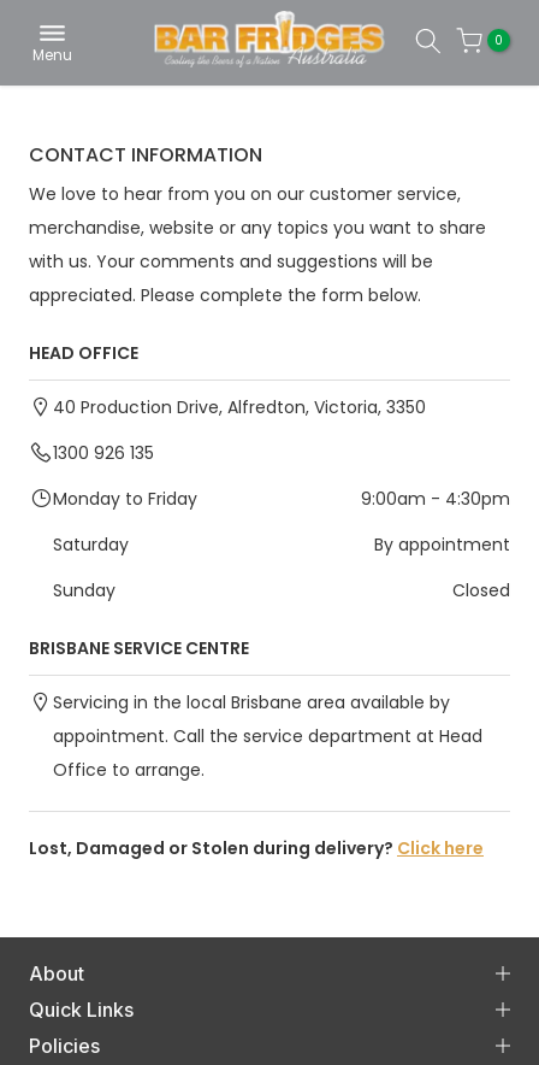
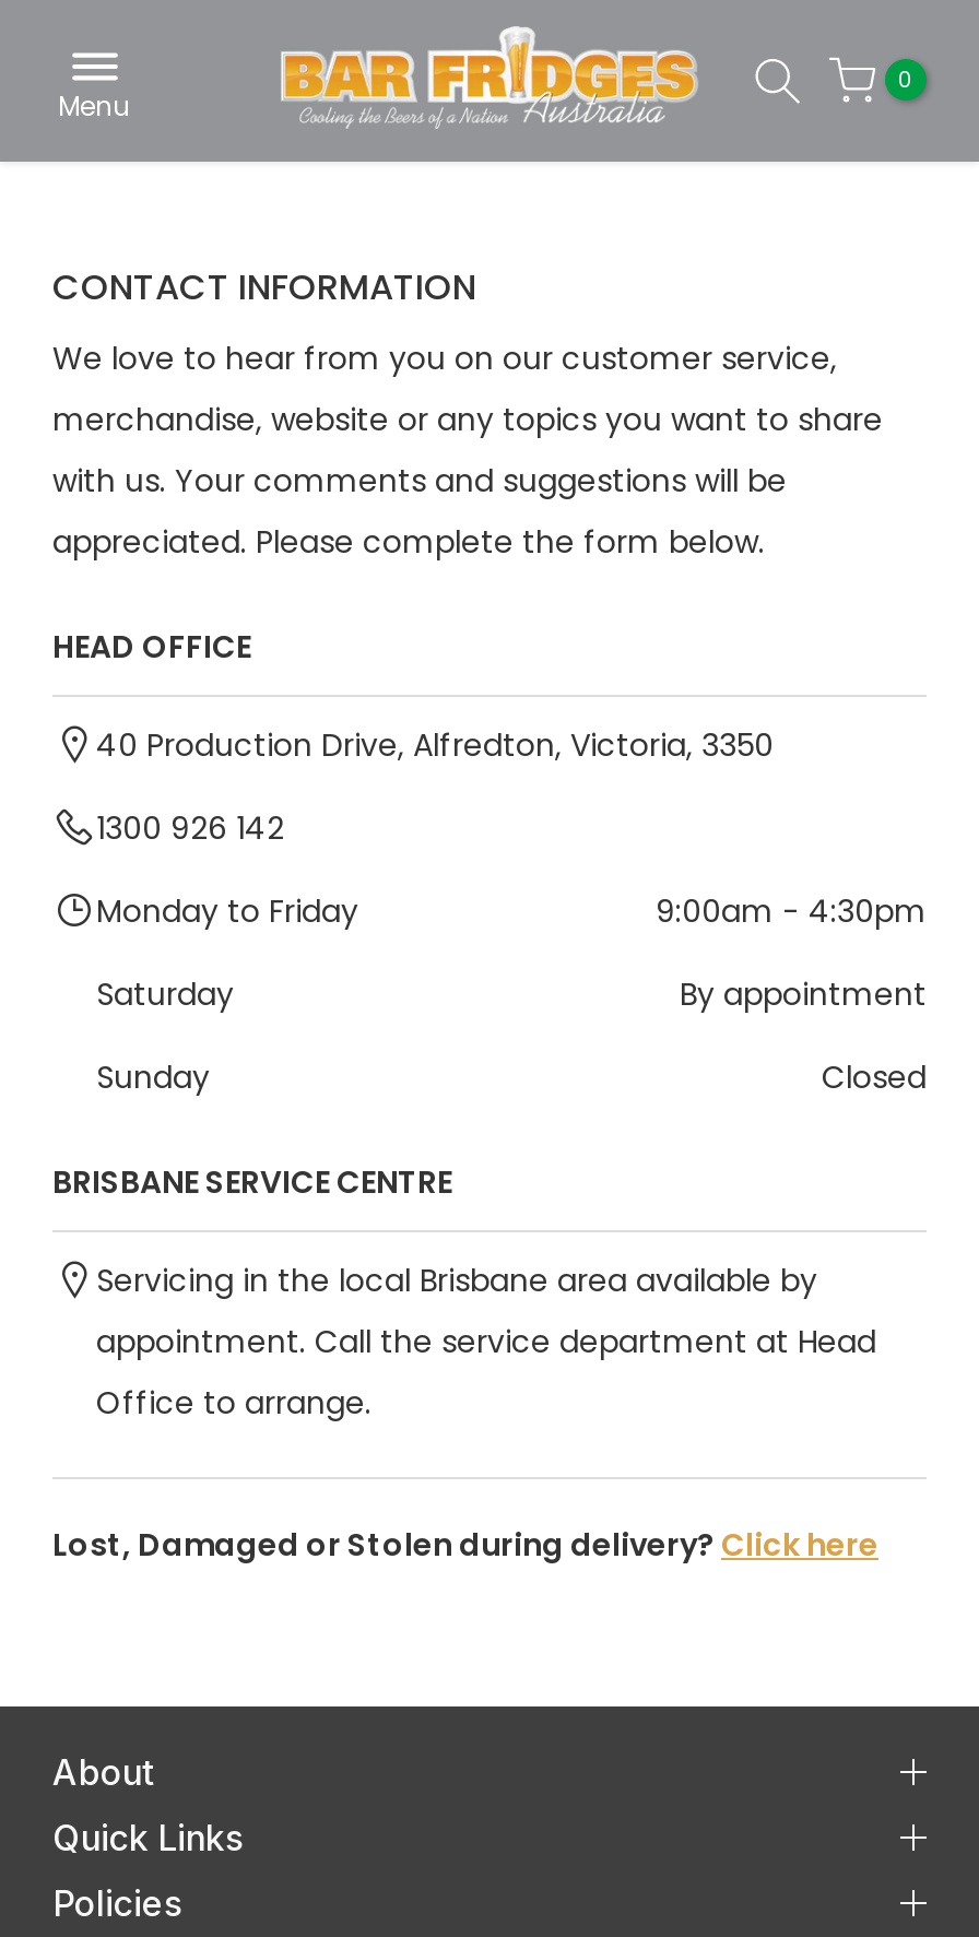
- 1300 926 135
+ 1300 926 142
